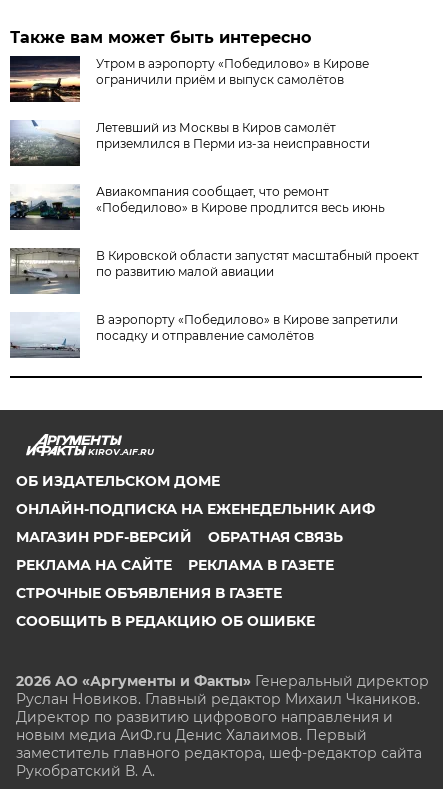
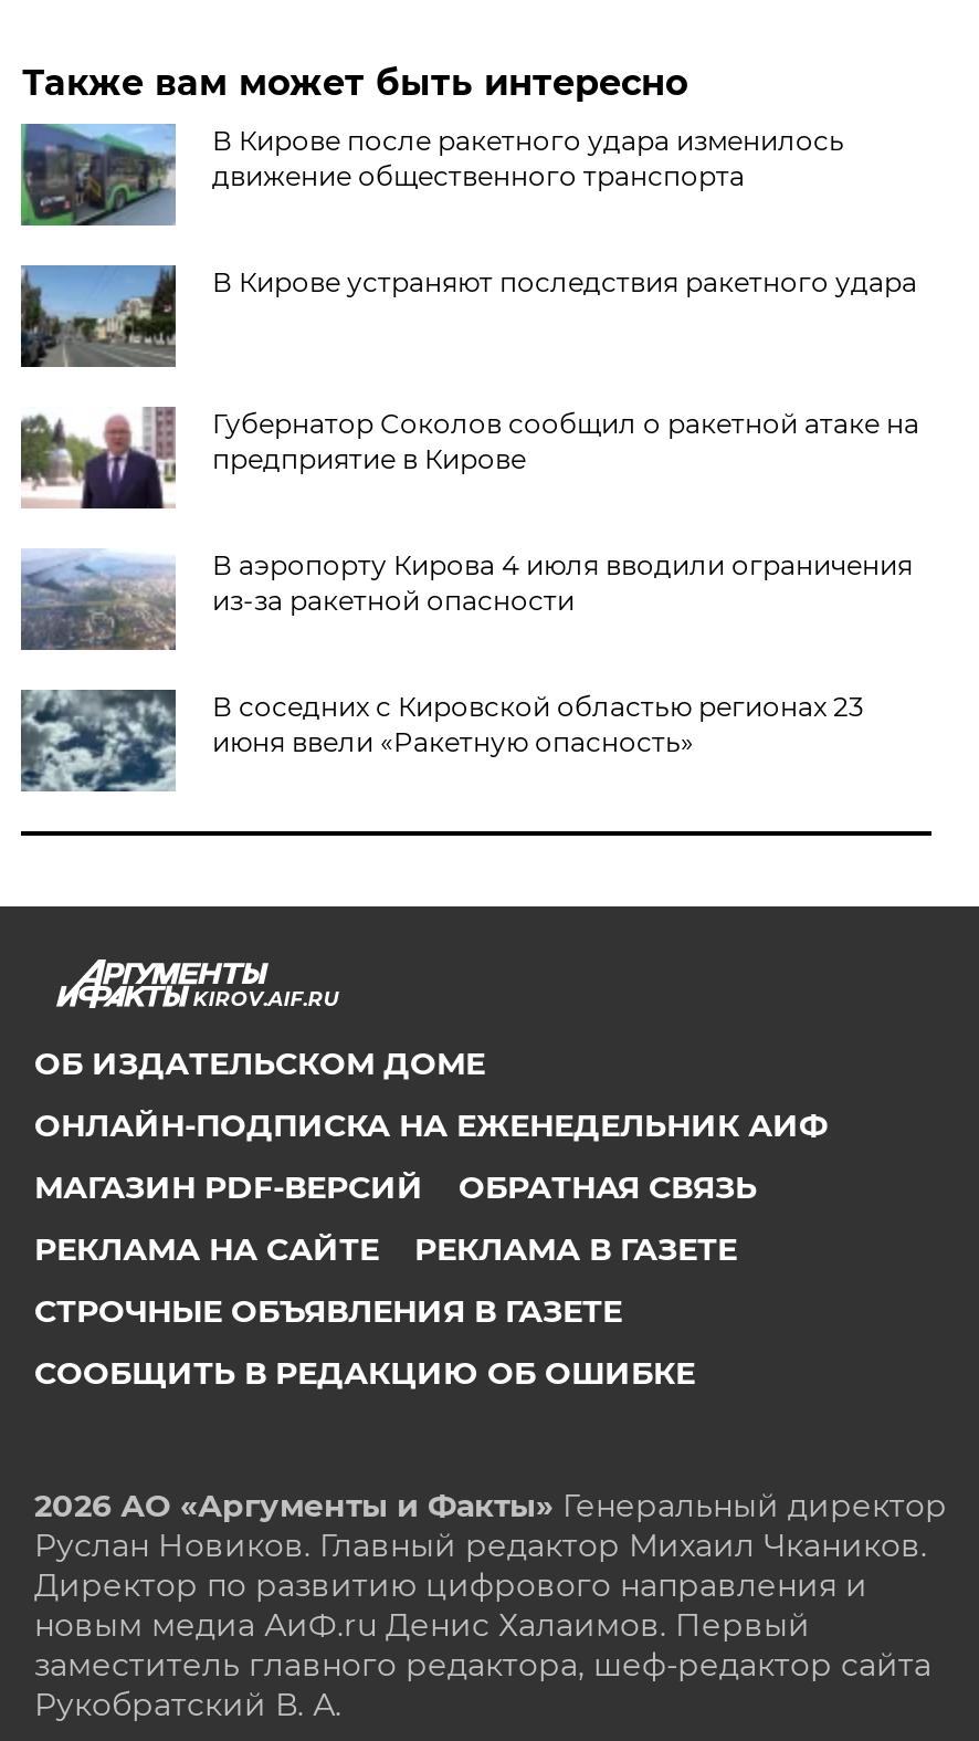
- [image]
- Утром в аэропорту «Победилово» в Кирове
- ограничили приём и выпуск самолётов
+ [image]
+ В Кирове после ракетного удара изменилось
+ движение общественного транспорта

- [image]
- Летевший из Москвы в Киров самолёт
- приземлился в Перми из-за неисправности
+ [image]
+ В Кирове устраняют последствия ракетного удара

- [image]
- Авиакомпания сообщает, что ремонт
- «Победилово» в Кирове продлится весь июнь
+ [image]
+ Губернатор Соколов сообщил о ракетной атаке на
+ предприятие в Кирове

- [image]
- В Кировской области запустят масштабный проект
- по развитию малой авиации
+ [image]
+ В аэропорту Кирова 4 июля вводили ограничения
+ из-за ракетной опасности

- [image]
- В аэропорту «Победилово» в Кирове запретили
- посадку и отправление самолётов
+ [image]
+ В соседних с Кировской областью регионах 23
+ июня ввели «Ракетную опасность»
